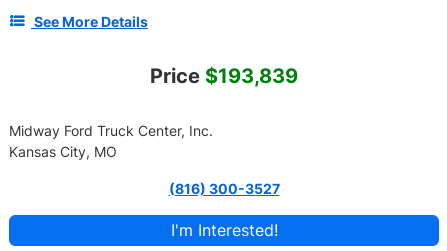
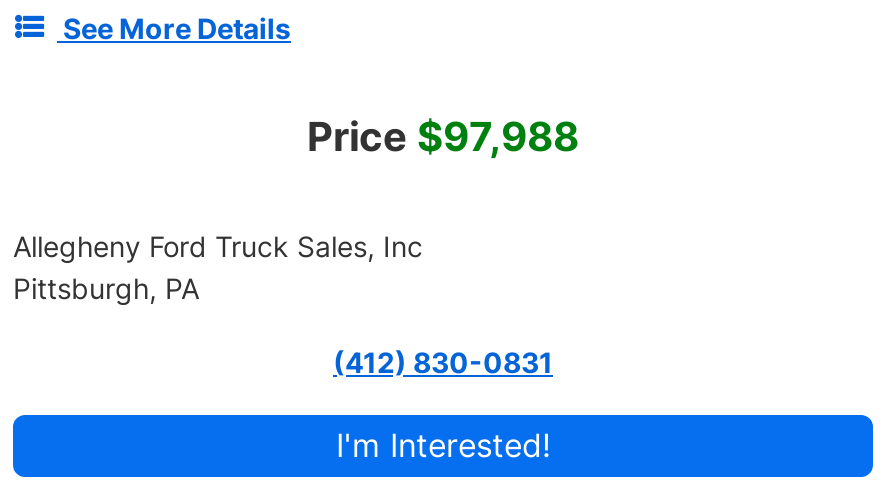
- Price $193,839
+ Price $97,988

- Midway Ford Truck Center, Inc.
- Kansas City, MO
+ Allegheny Ford Truck Sales, Inc
+ Pittsburgh, PA

- (816) 300-3527
+ (412) 830-0831
